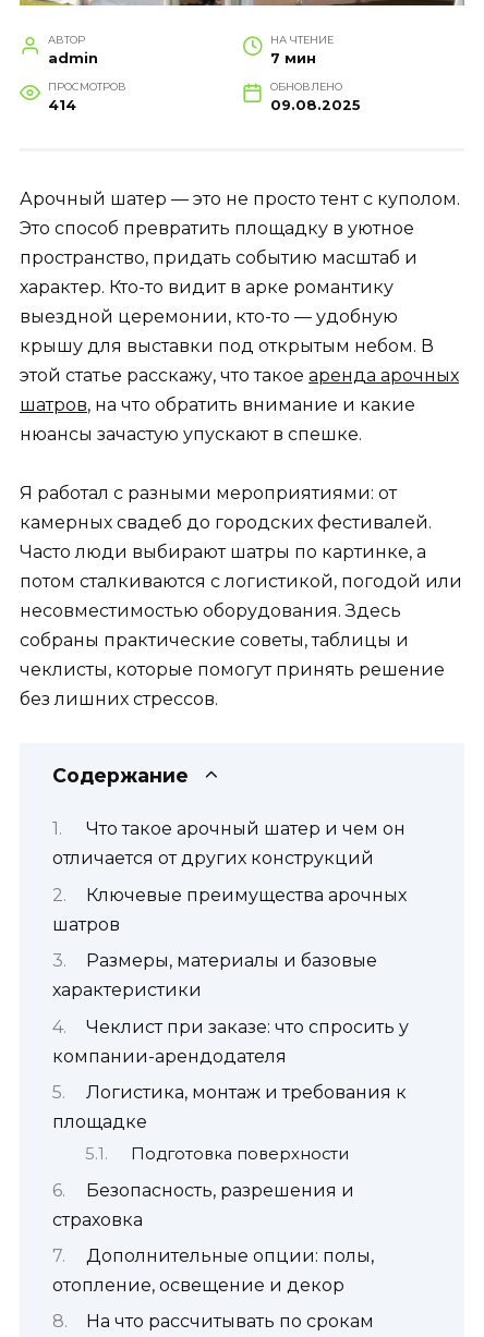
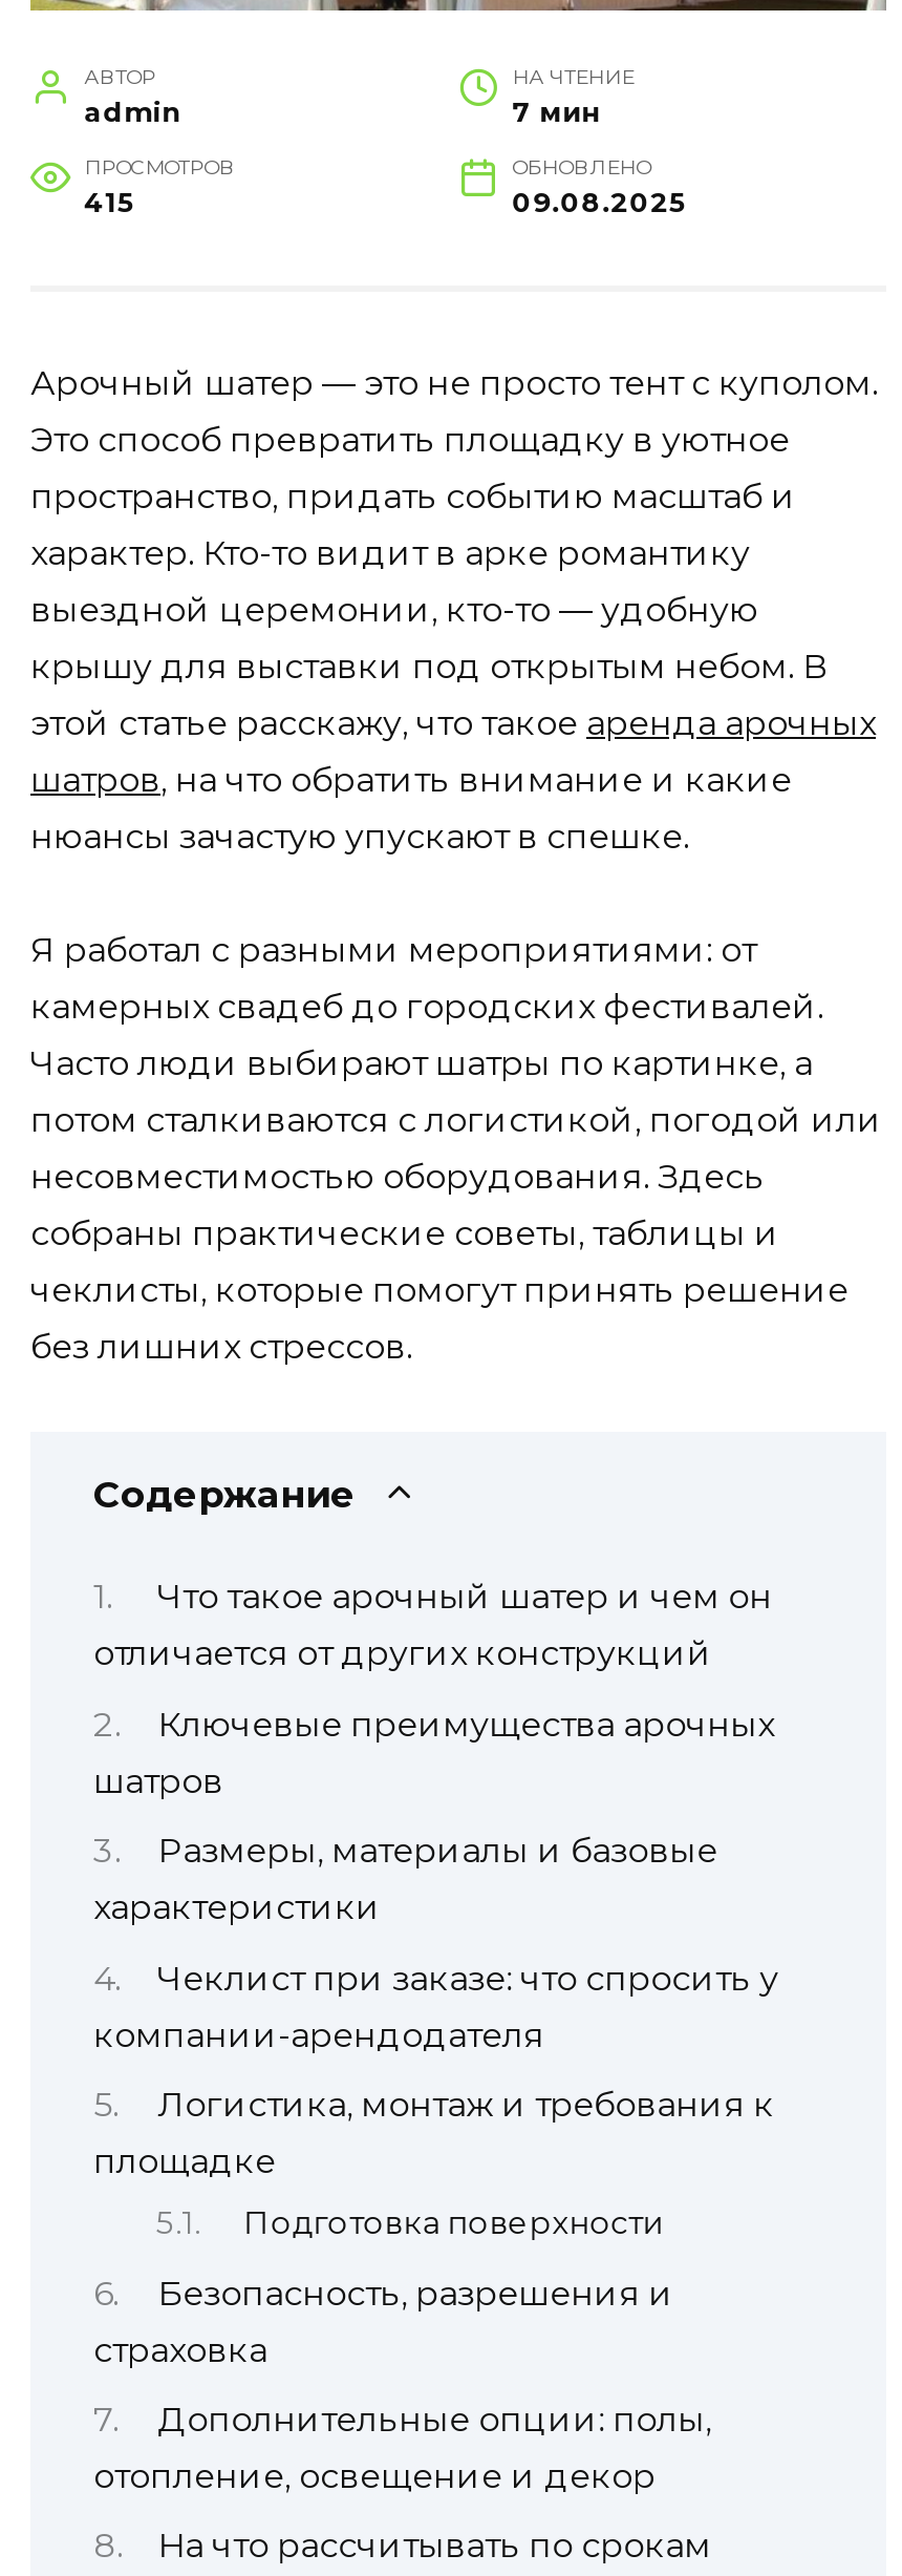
- 414
+ 415
